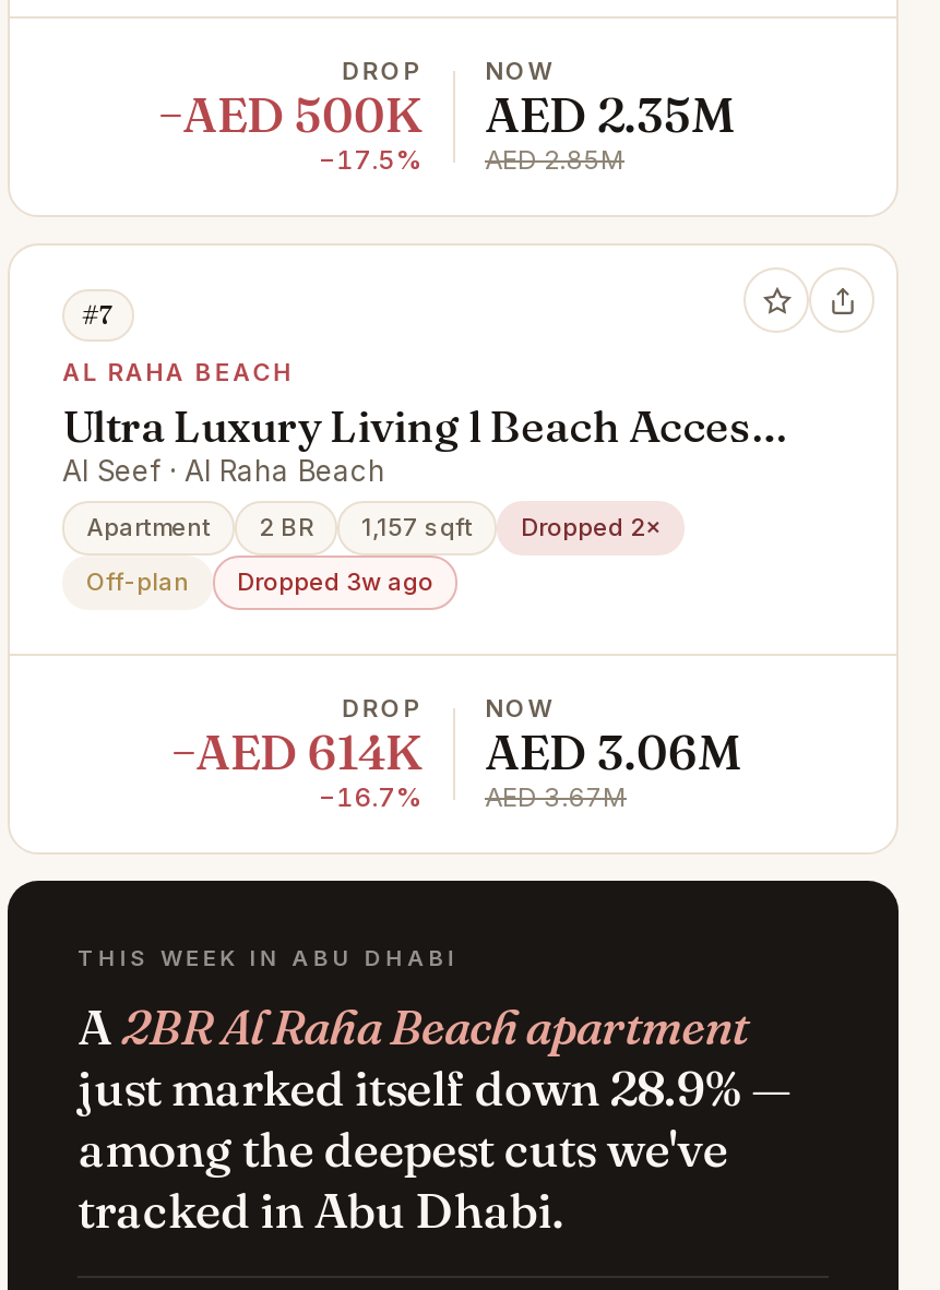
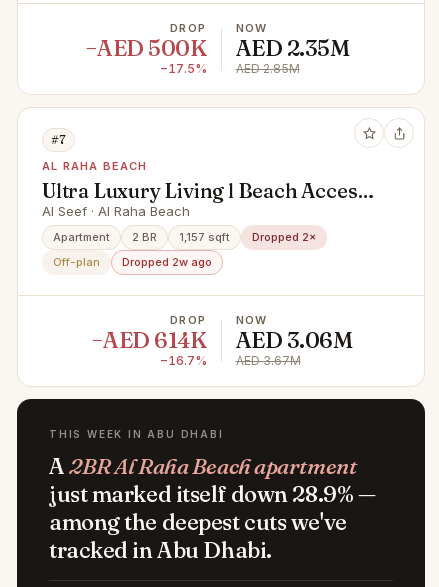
- Off-plan Dropped 3w ago
+ Off-plan Dropped 2w ago
